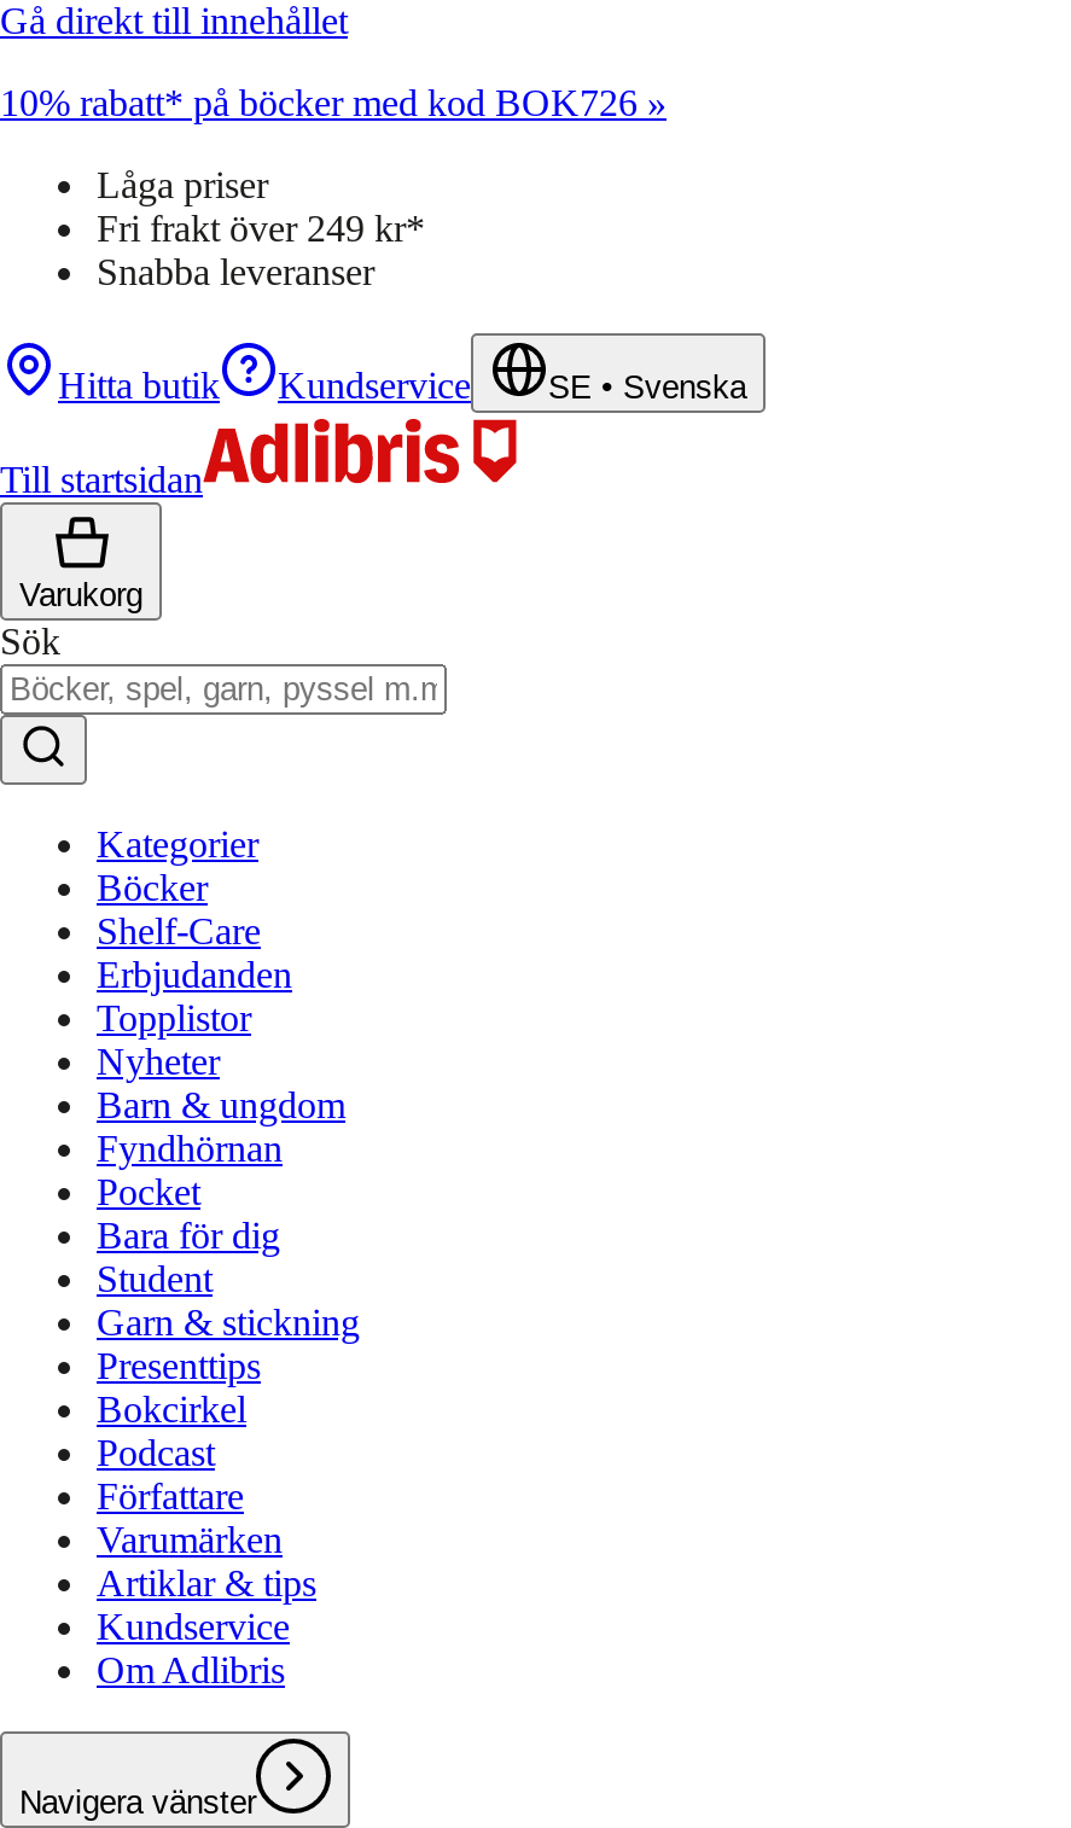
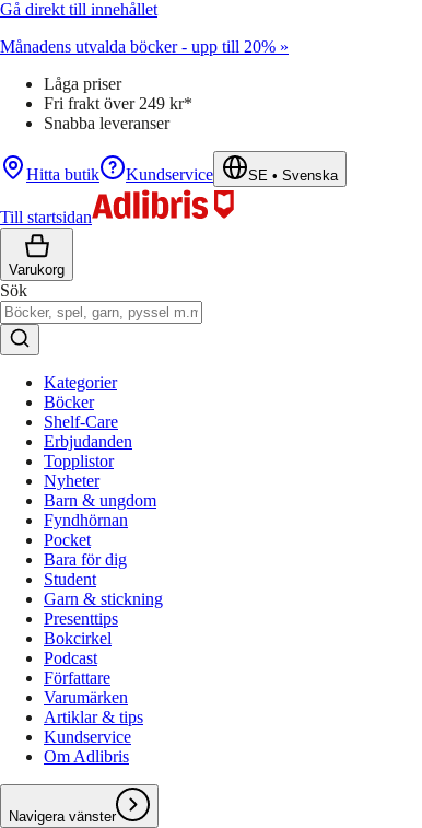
- 10% rabatt* på böcker med kod BOK726 »
+ Månadens utvalda böcker - upp till 20% »
